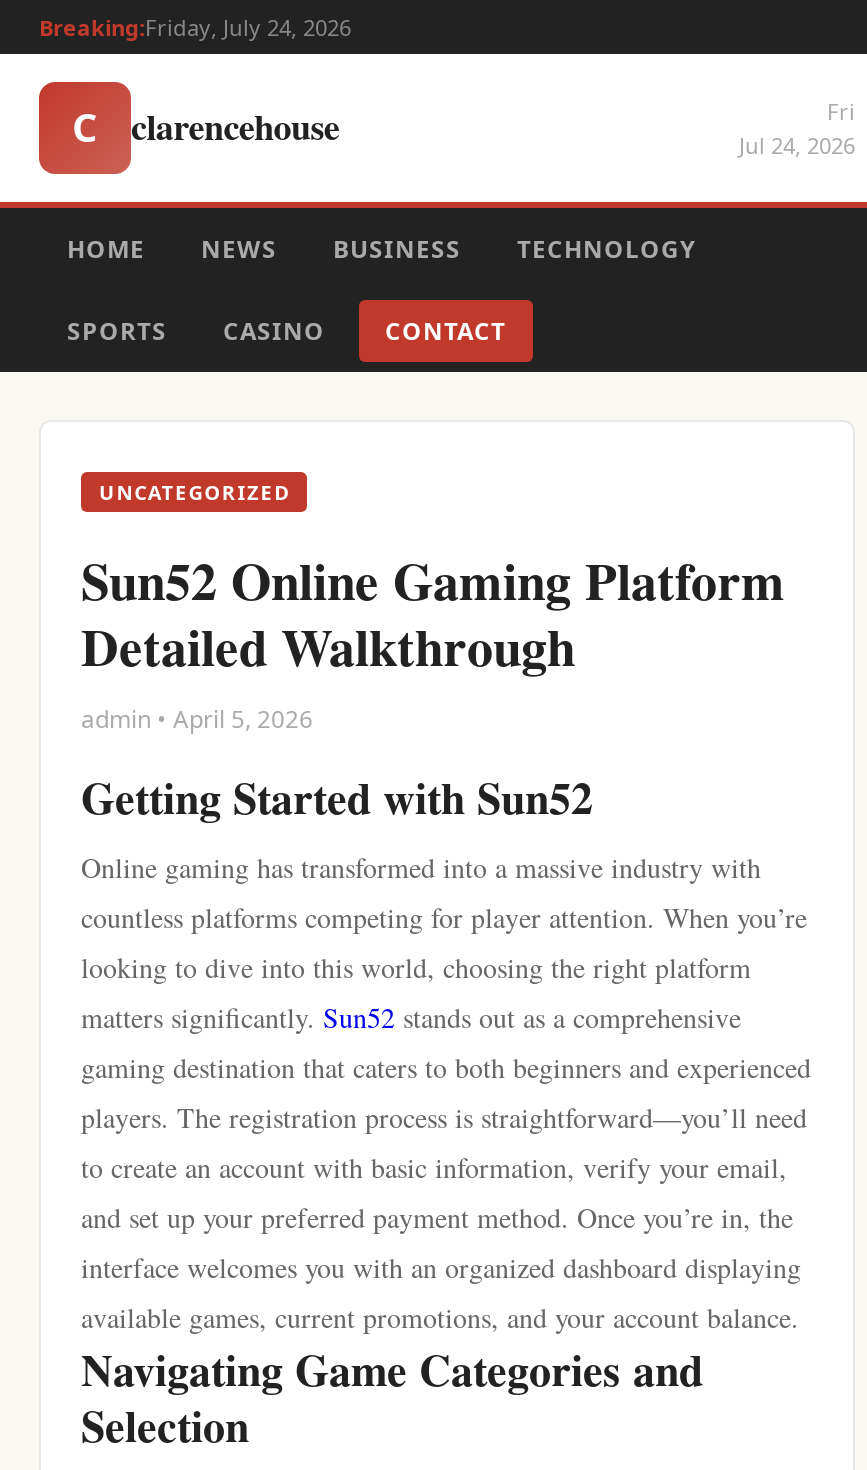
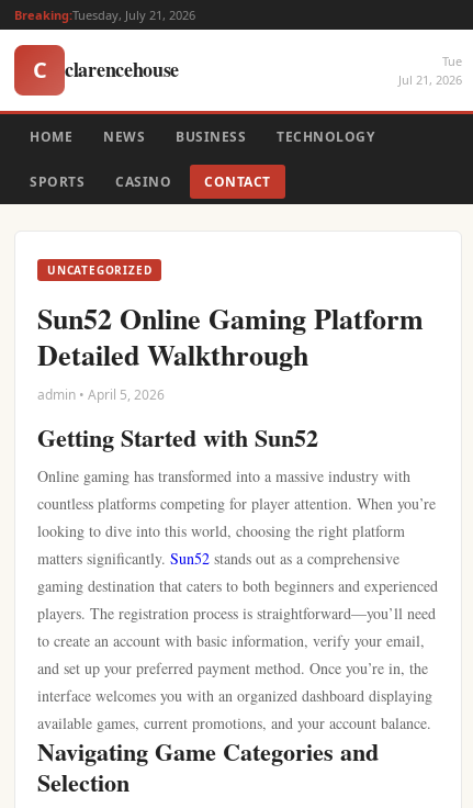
- Breaking:Friday, July 24, 2026
+ Breaking:Tuesday, July 21, 2026

- Fri
- Jul 24, 2026
+ Tue
+ Jul 21, 2026
